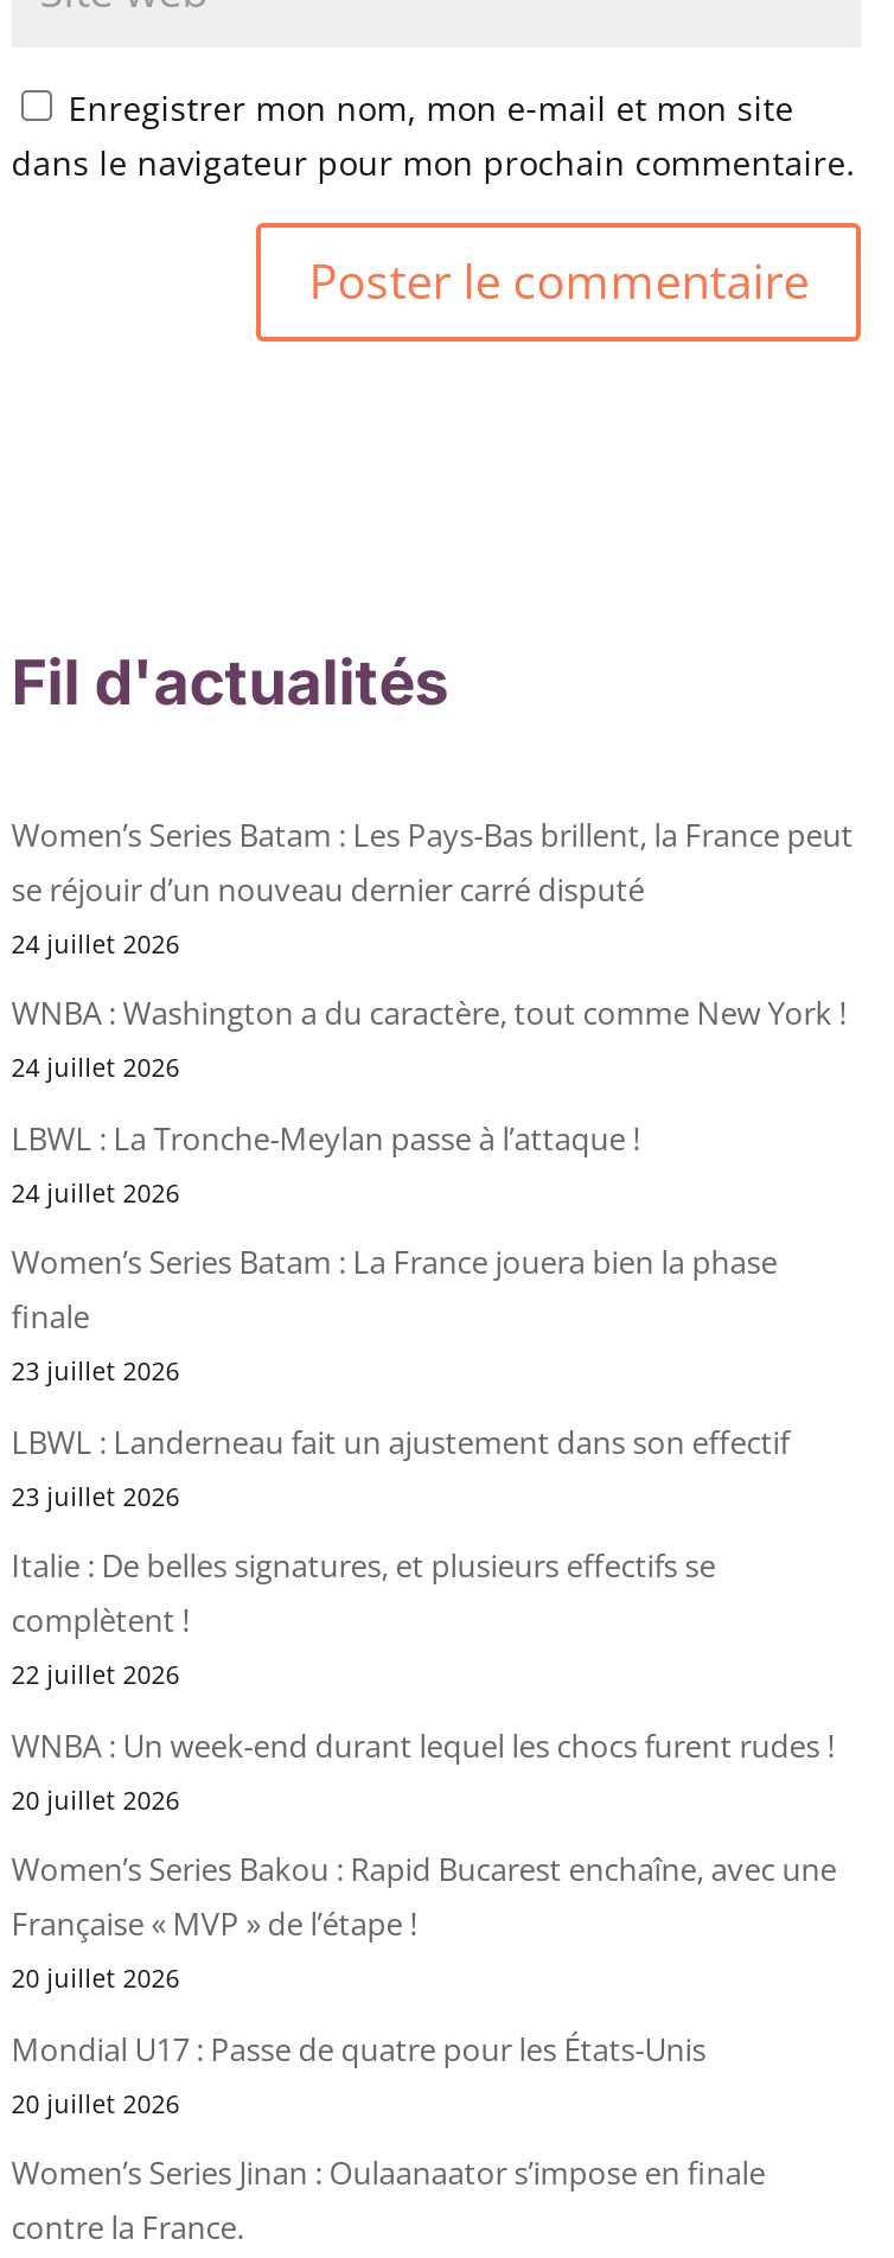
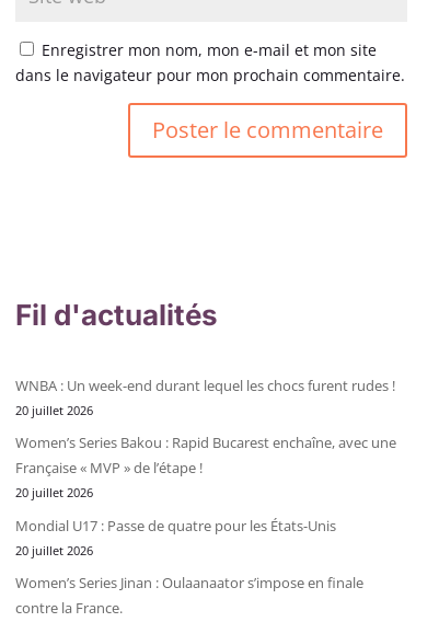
- Women’s Series Batam : Les Pays-Bas brillent, la France peut
- se réjouir d’un nouveau dernier carré disputé
- 24 juillet 2026
- WNBA : Washington a du caractère, tout comme New York !
- 24 juillet 2026
- LBWL : La Tronche-Meylan passe à l’attaque !
- 24 juillet 2026
- Women’s Series Batam : La France jouera bien la phase
- finale
- 23 juillet 2026
- LBWL : Landerneau fait un ajustement dans son effectif
- 23 juillet 2026
- Italie : De belles signatures, et plusieurs effectifs se
- complètent !
- 22 juillet 2026
